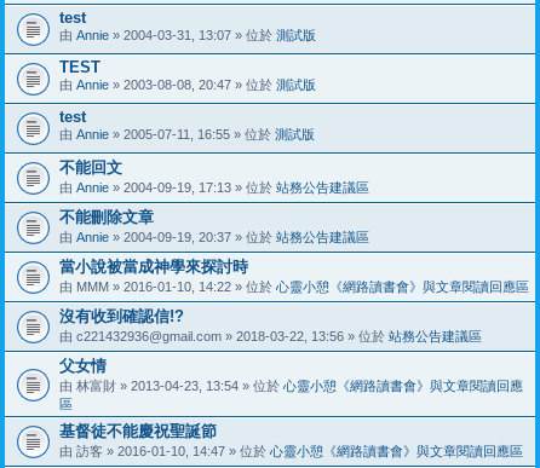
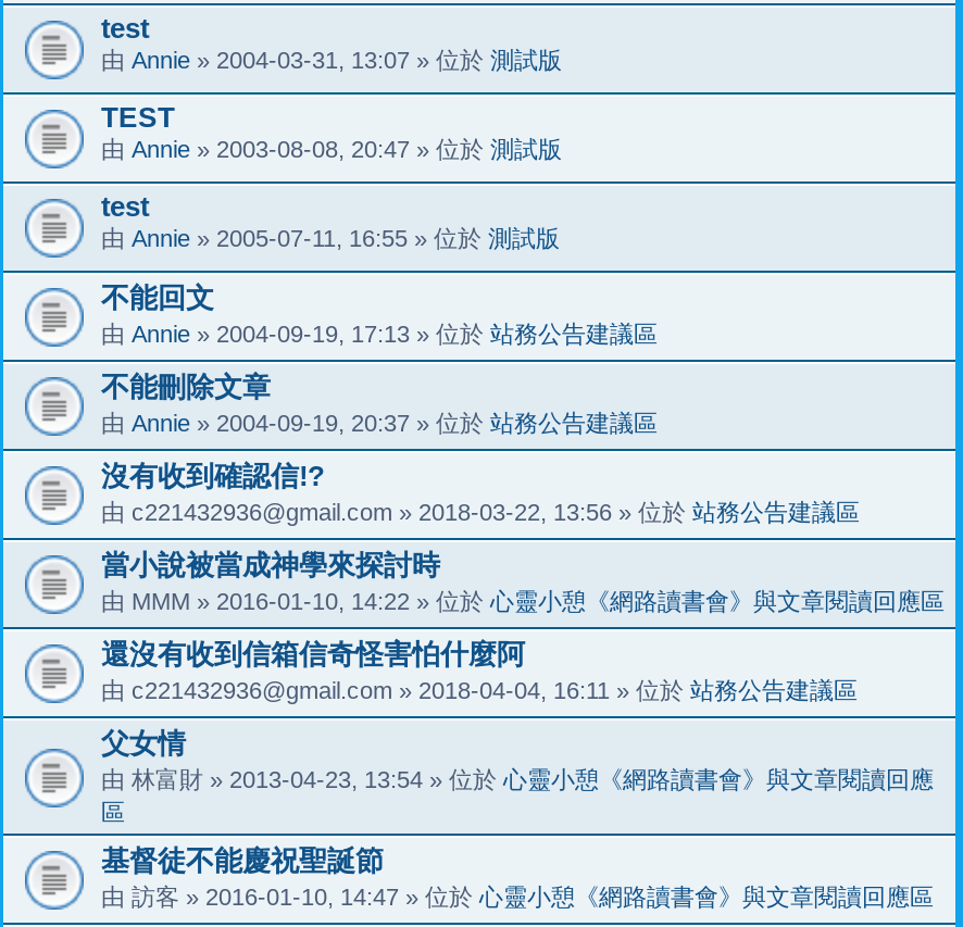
+ 還沒有收到信箱信奇怪害怕什麼阿
+ 由c221432936@gmail.com» 2018-04-04, 16:11 » 位於站務公告建議區

moved up: 沒有收到確認信!? | 由c221432936@gmail.com» 2018-03-22, 13:56 » 位於站務公告建議區
